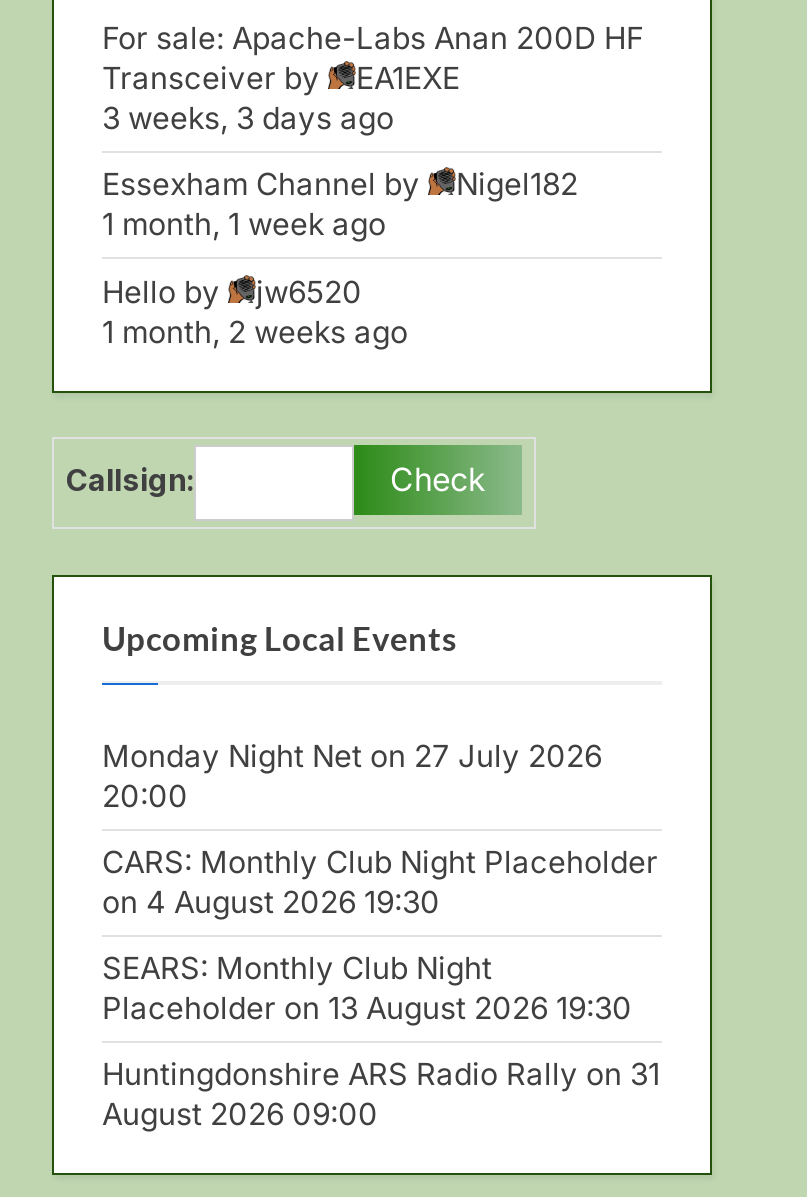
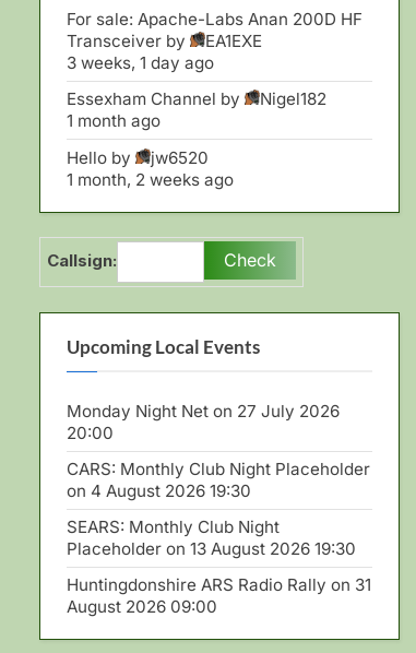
- 3 weeks, 3 days ago
+ 3 weeks, 1 day ago

- 1 month, 1 week ago
+ 1 month ago
